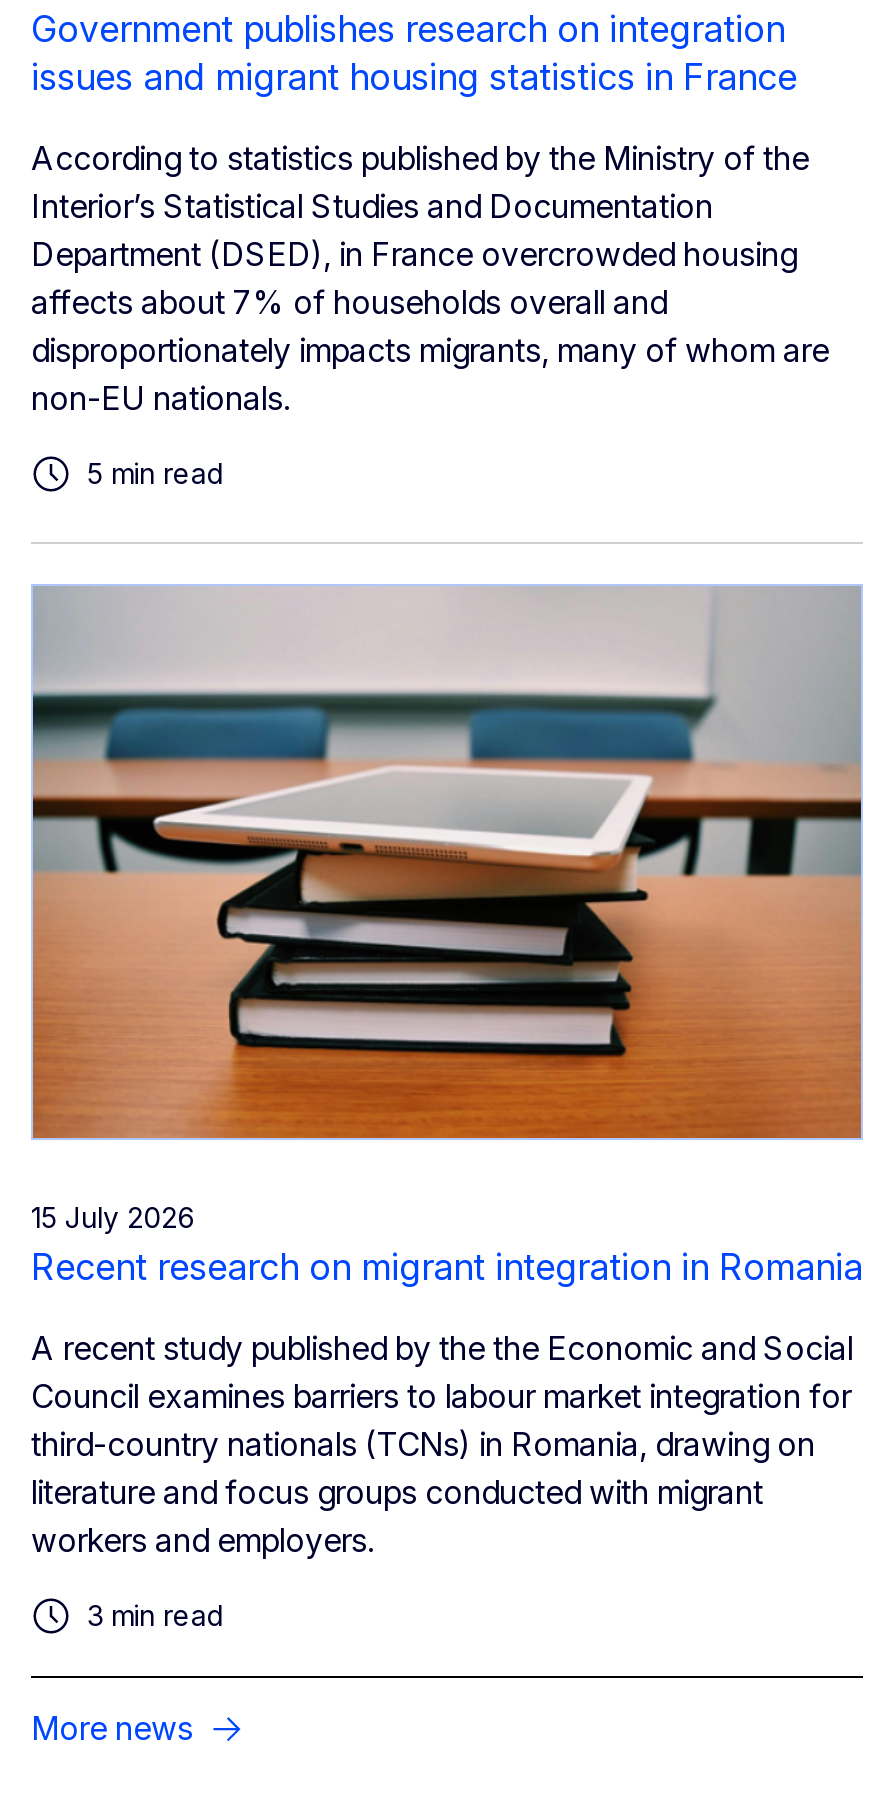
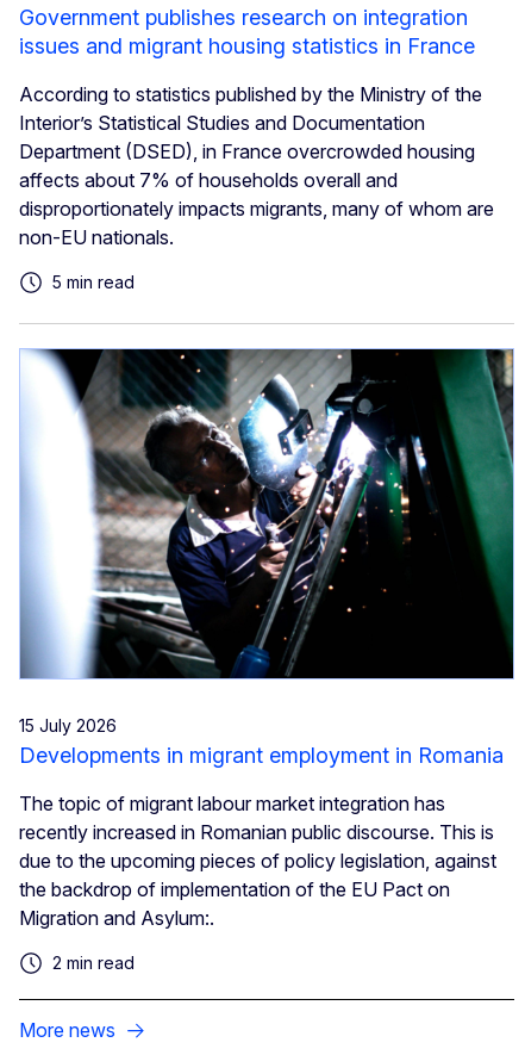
- [image]
+ [image]

- Recent research on migrant integration in Romania
+ Developments in migrant employment in Romania

- A recent study published by the the Economic and Social
- Council examines barriers to labour market integration for
- third-country nationals (TCNs) in Romania, drawing on
- literature and focus groups conducted with migrant
- workers and employers.
+ The topic of migrant labour market integration has
+ recently increased in Romanian public discourse. This is
+ due to the upcoming pieces of policy legislation, against
+ the backdrop of implementation of the EU Pact on
+ Migration and Asylum:.

- 3 min read
+ 2 min read
